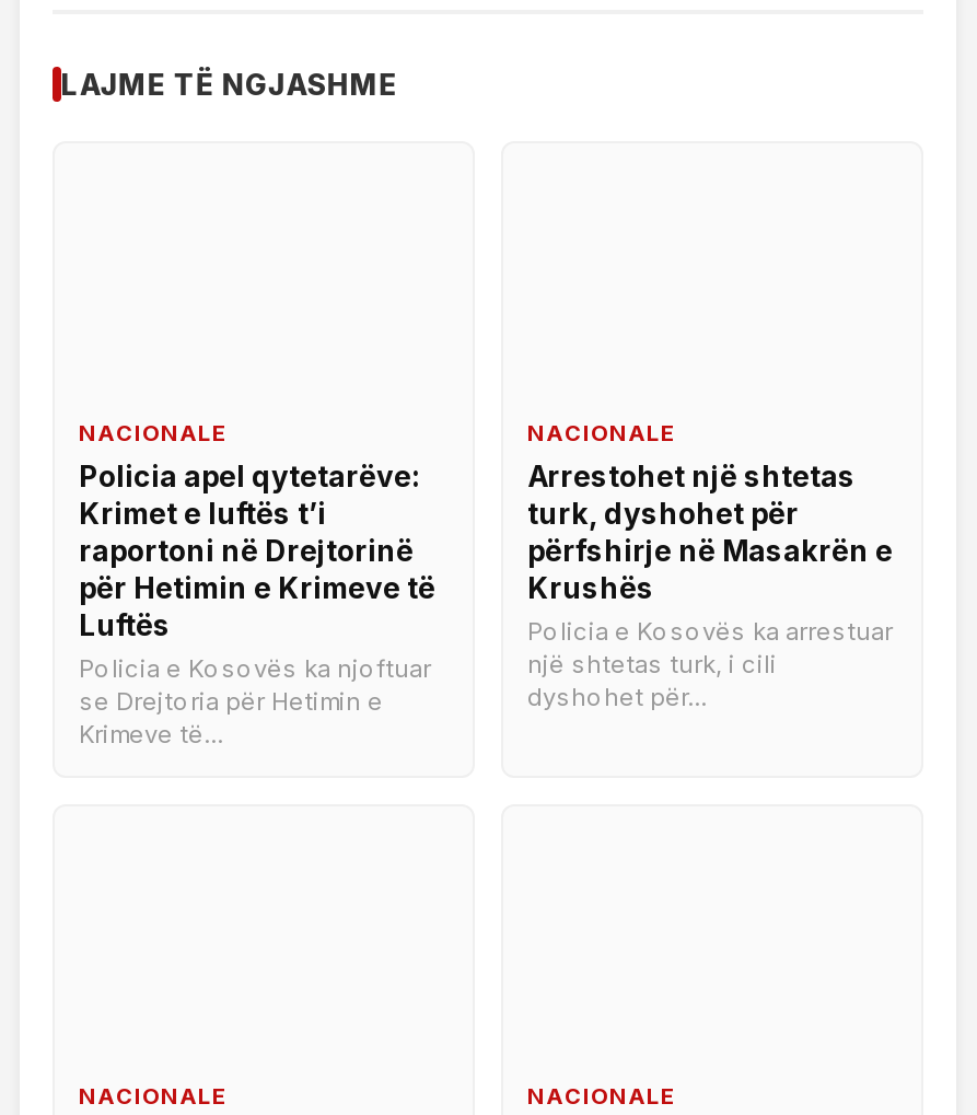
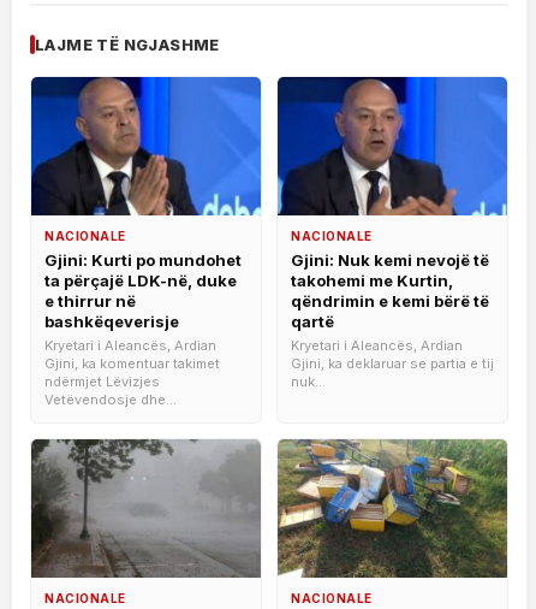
+ [image]

+ [image]

+ [image]

- Policia apel qytetarëve:
- Krimet e luftës t’i
- raportoni në Drejtorinë
- për Hetimin e Krimeve të
- Luftës
- Policia e Kosovës ka njoftuar
- se Drejtoria për Hetimin e
- Krimeve të...
+ Gjini: Kurti po mundohet
+ ta përçajë LDK-në, duke
+ e thirrur në
+ bashkëqeverisje
+ Kryetari i Aleancës, Ardian
+ Gjini, ka komentuar takimet
+ ndërmjet Lëvizjes
+ Vetëvendosje dhe...

+ [image]

- Arrestohet një shtetas
- turk, dyshohet për
- përfshirje në Masakrën e
- Krushës
- Policia e Kosovës ka arrestuar
- një shtetas turk, i cili
- dyshohet për...
+ Gjini: Nuk kemi nevojë të
+ takohemi me Kurtin,
+ qëndrimin e kemi bërë të
+ qartë
+ Kryetari i Aleancës, Ardian
+ Gjini, ka deklaruar se partia e tij
+ nuk...
